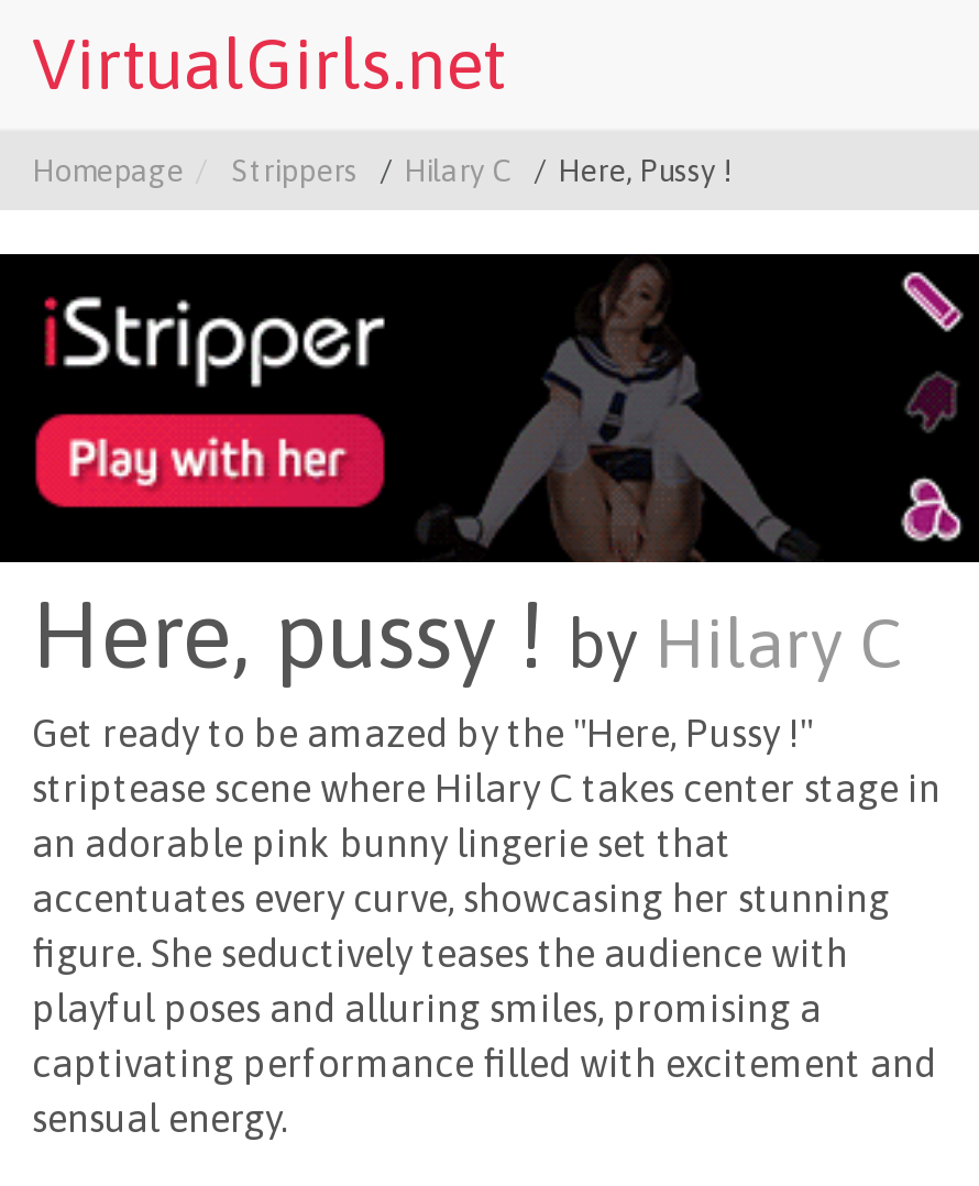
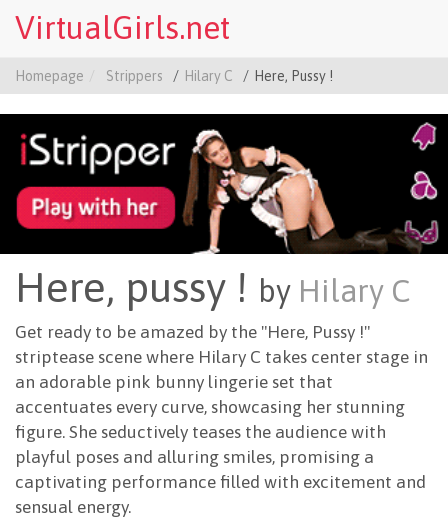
- [image]
+ [image]
